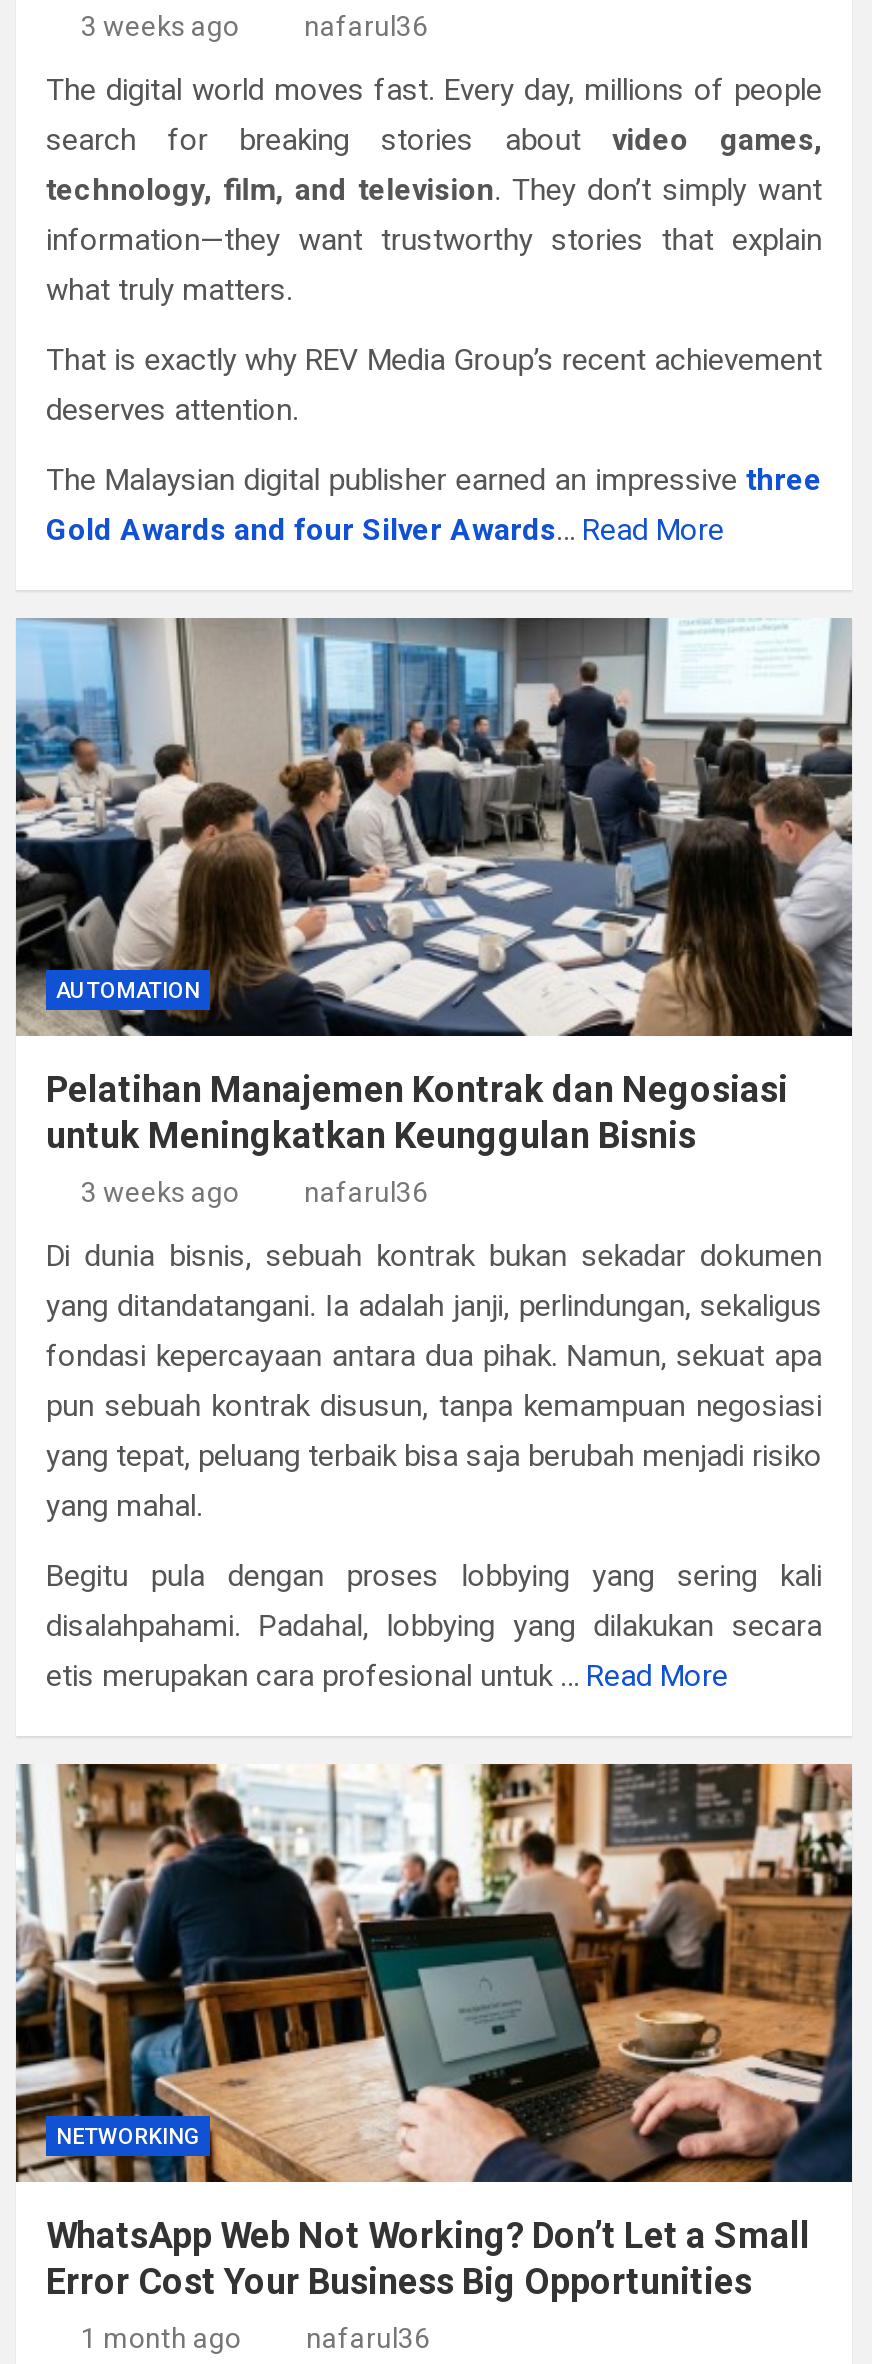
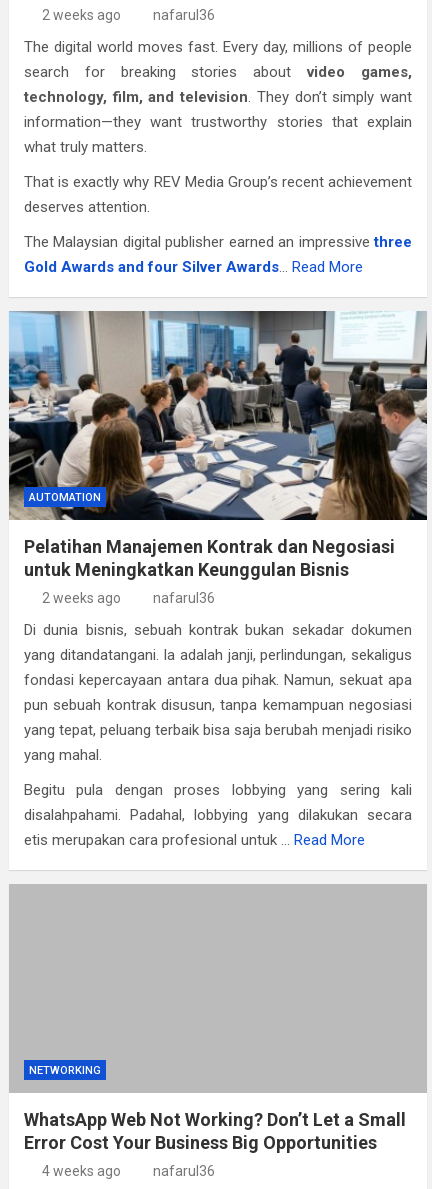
- 3 weeks ago
+ 2 weeks ago

- 3 weeks ago
+ 2 weeks ago

- [image]

- 1 month ago
+ 4 weeks ago
